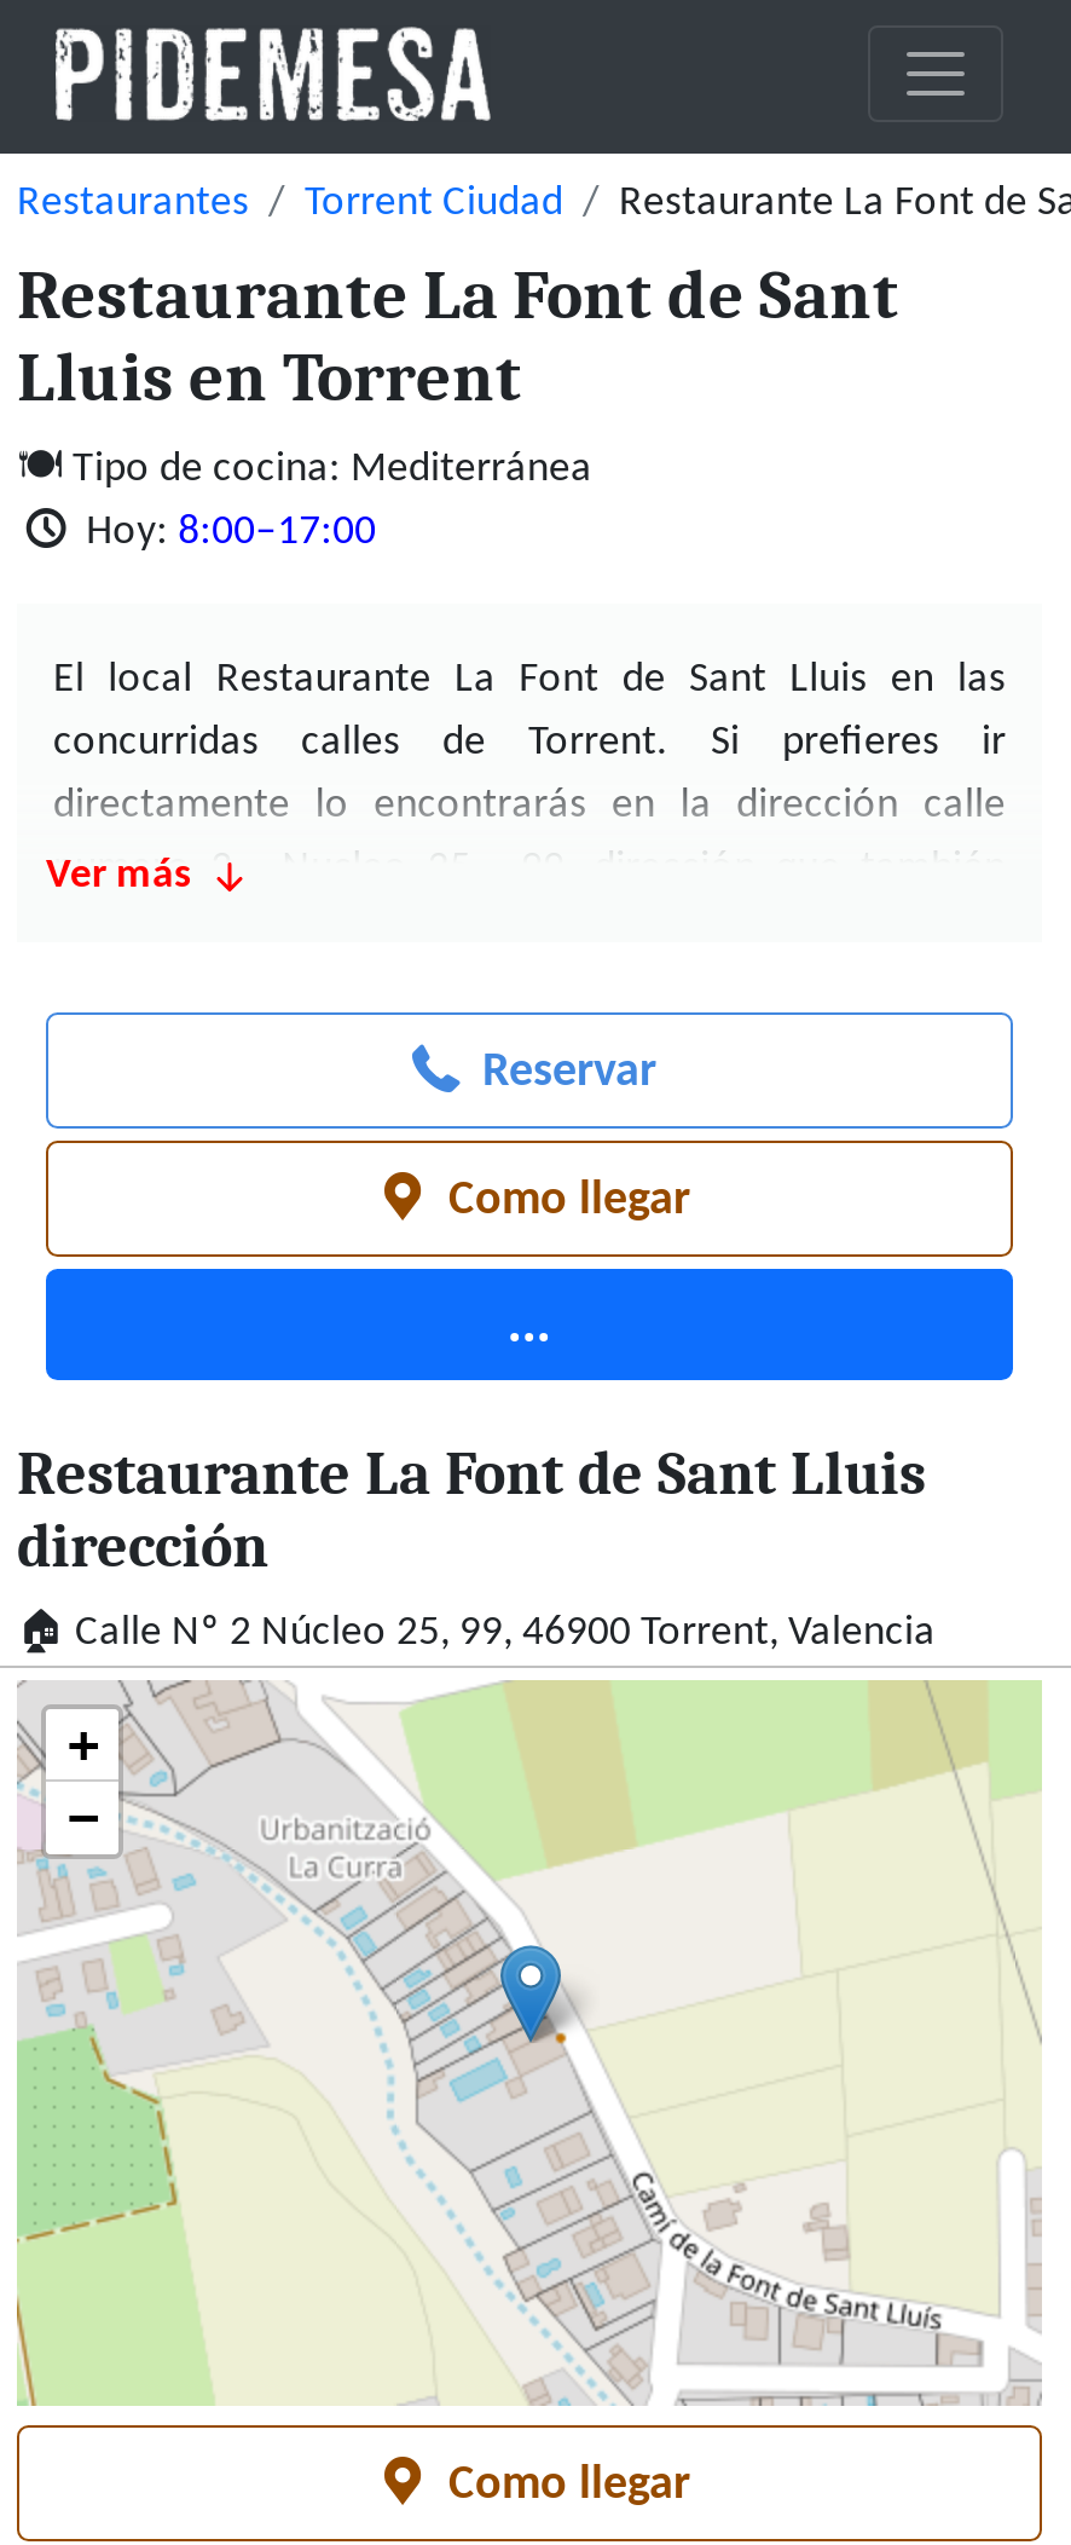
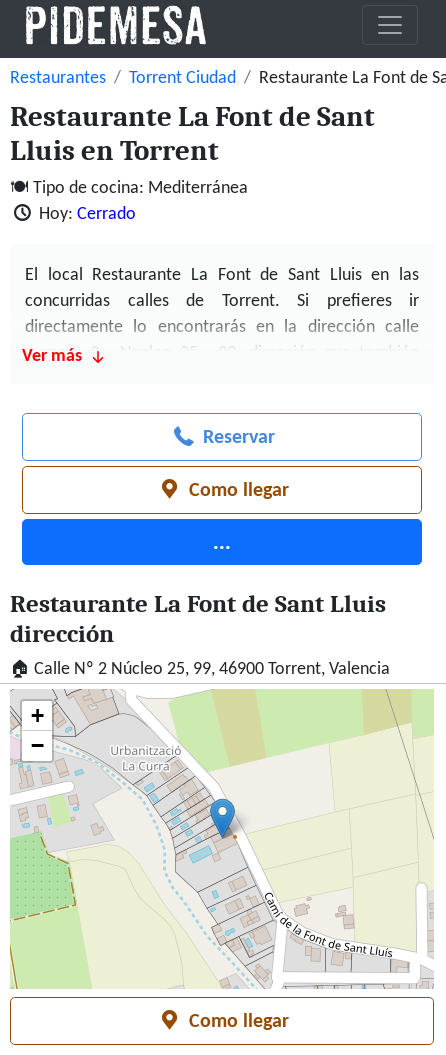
- Hoy: 8:00–17:00
+ Hoy: Cerrado
